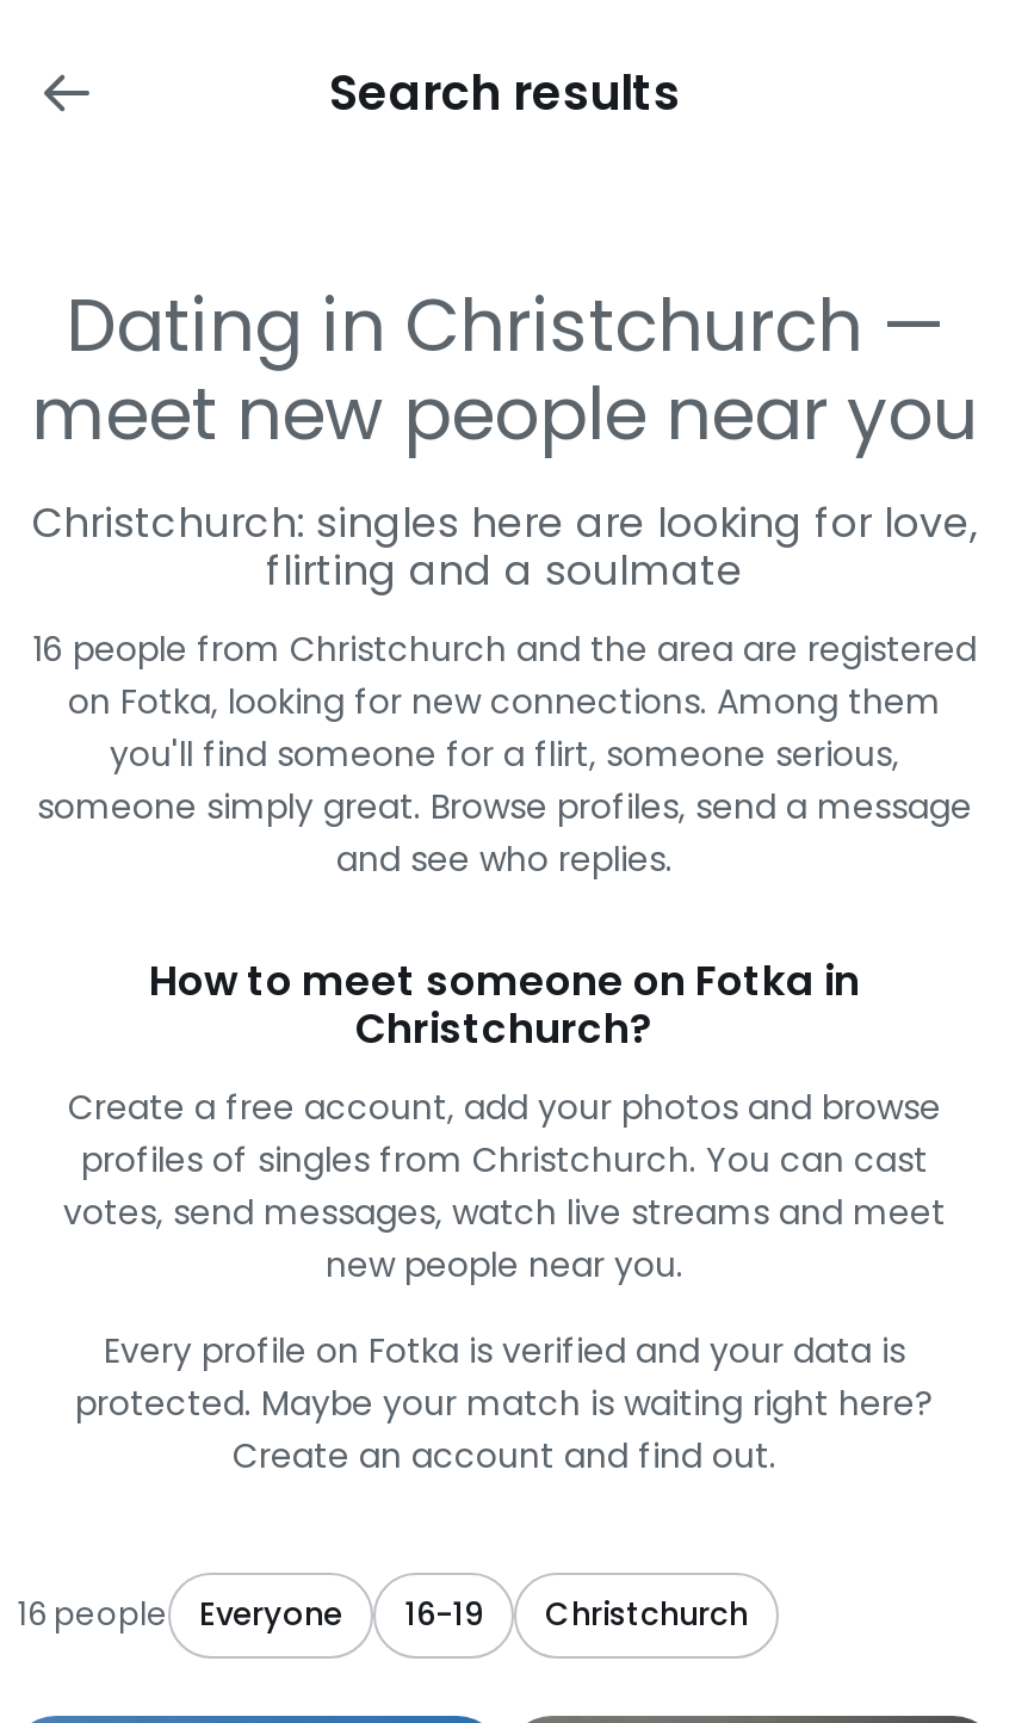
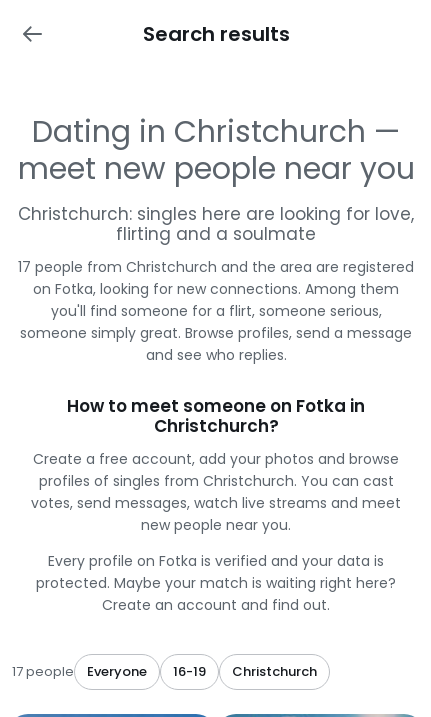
- 16 people from Christchurch and the area are registered
+ 17 people from Christchurch and the area are registered

- 16 people Everyone 16-19 Christchurch
+ 17 people Everyone 16-19 Christchurch
